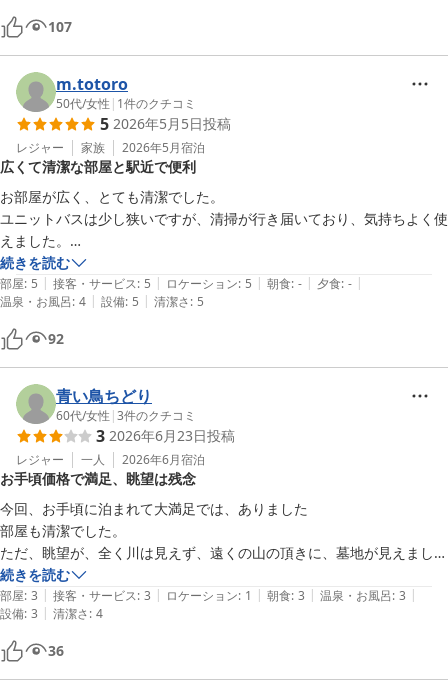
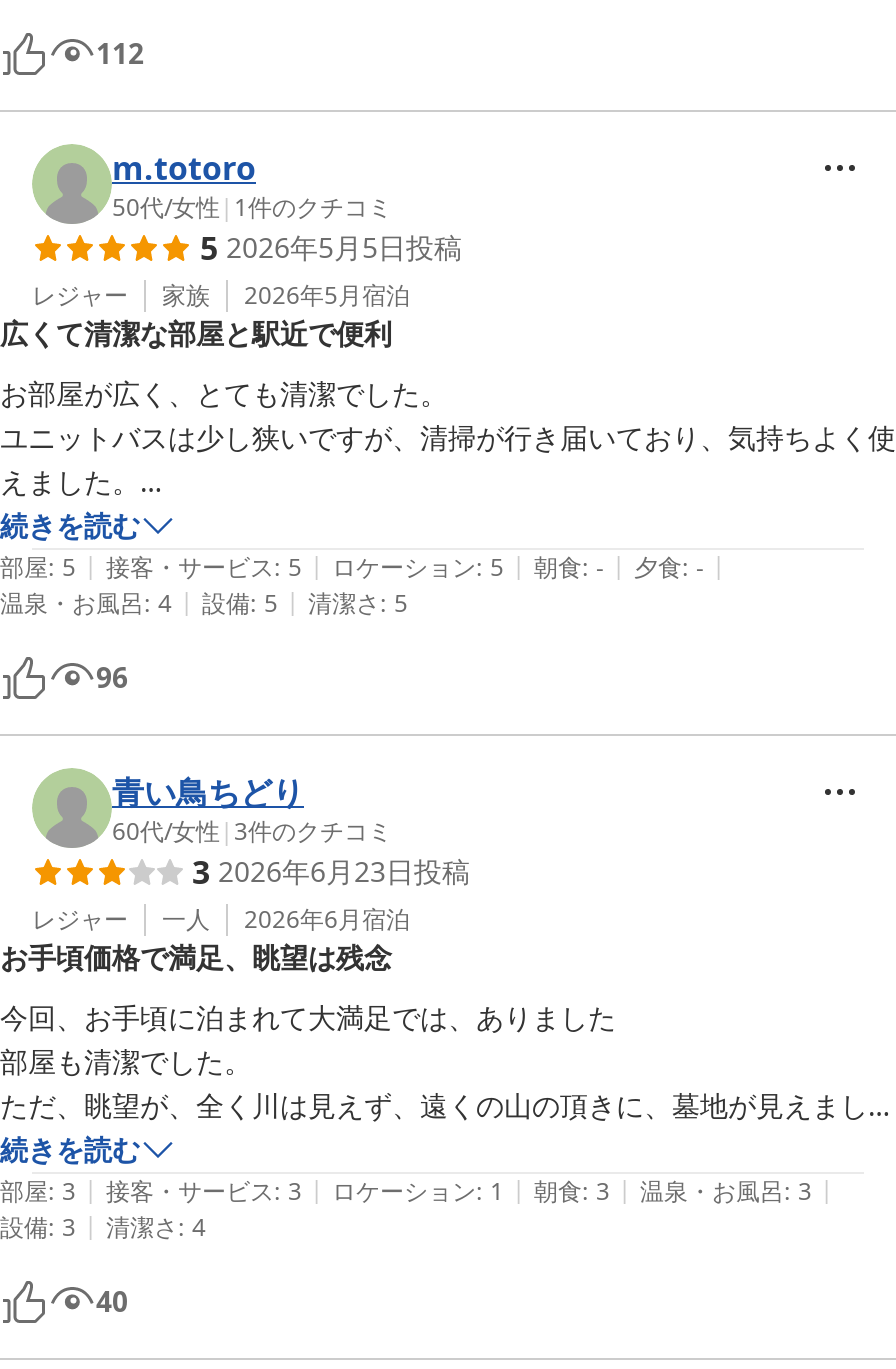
- 107
+ 112

- 92
+ 96

- 36
+ 40
